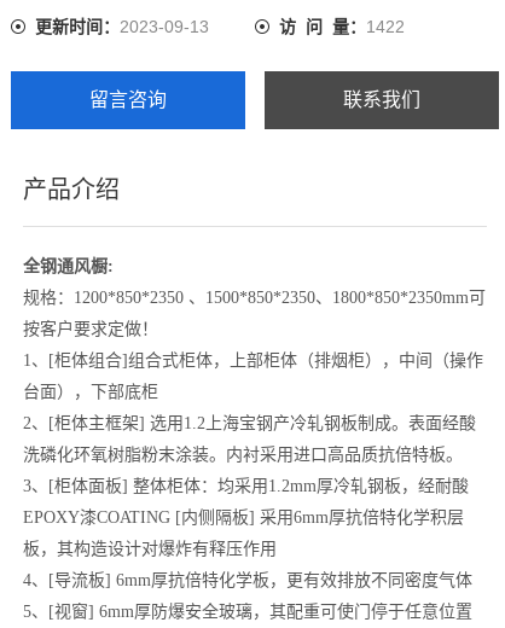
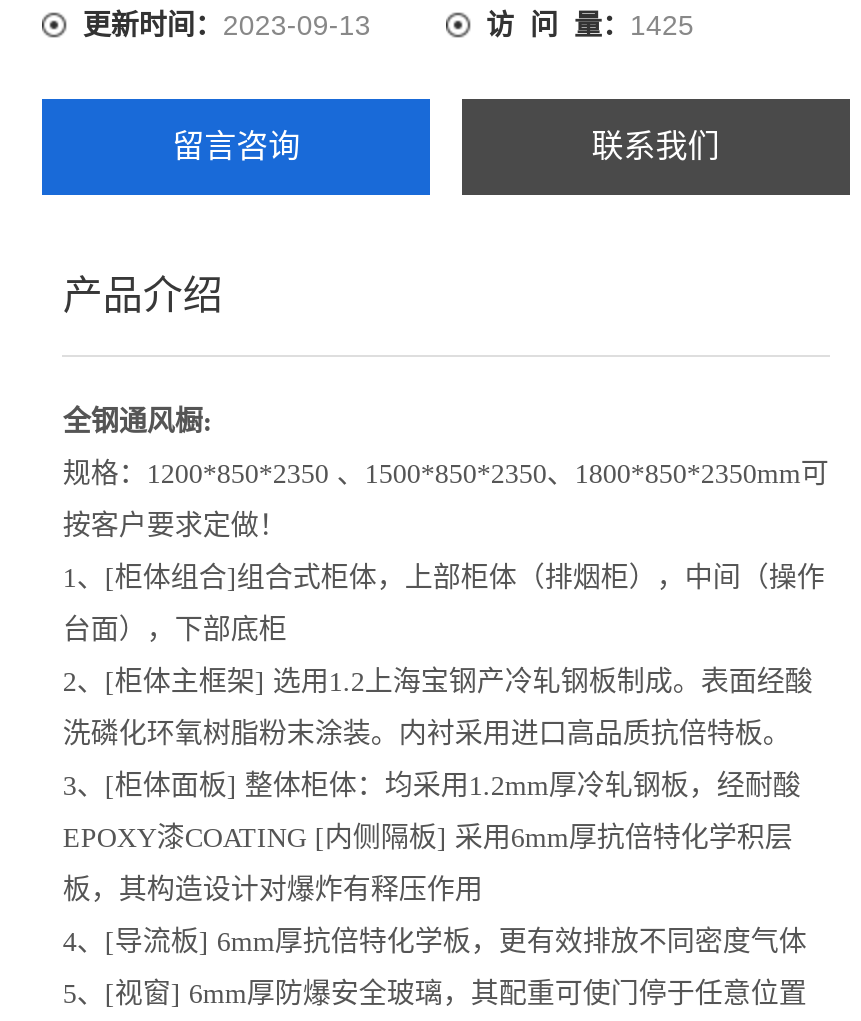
- 访 问 量：1422
+ 访 问 量：1425
